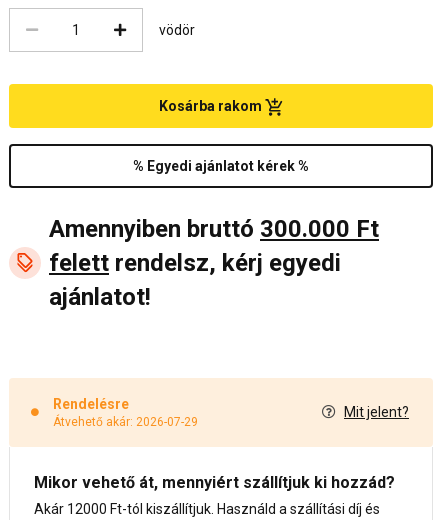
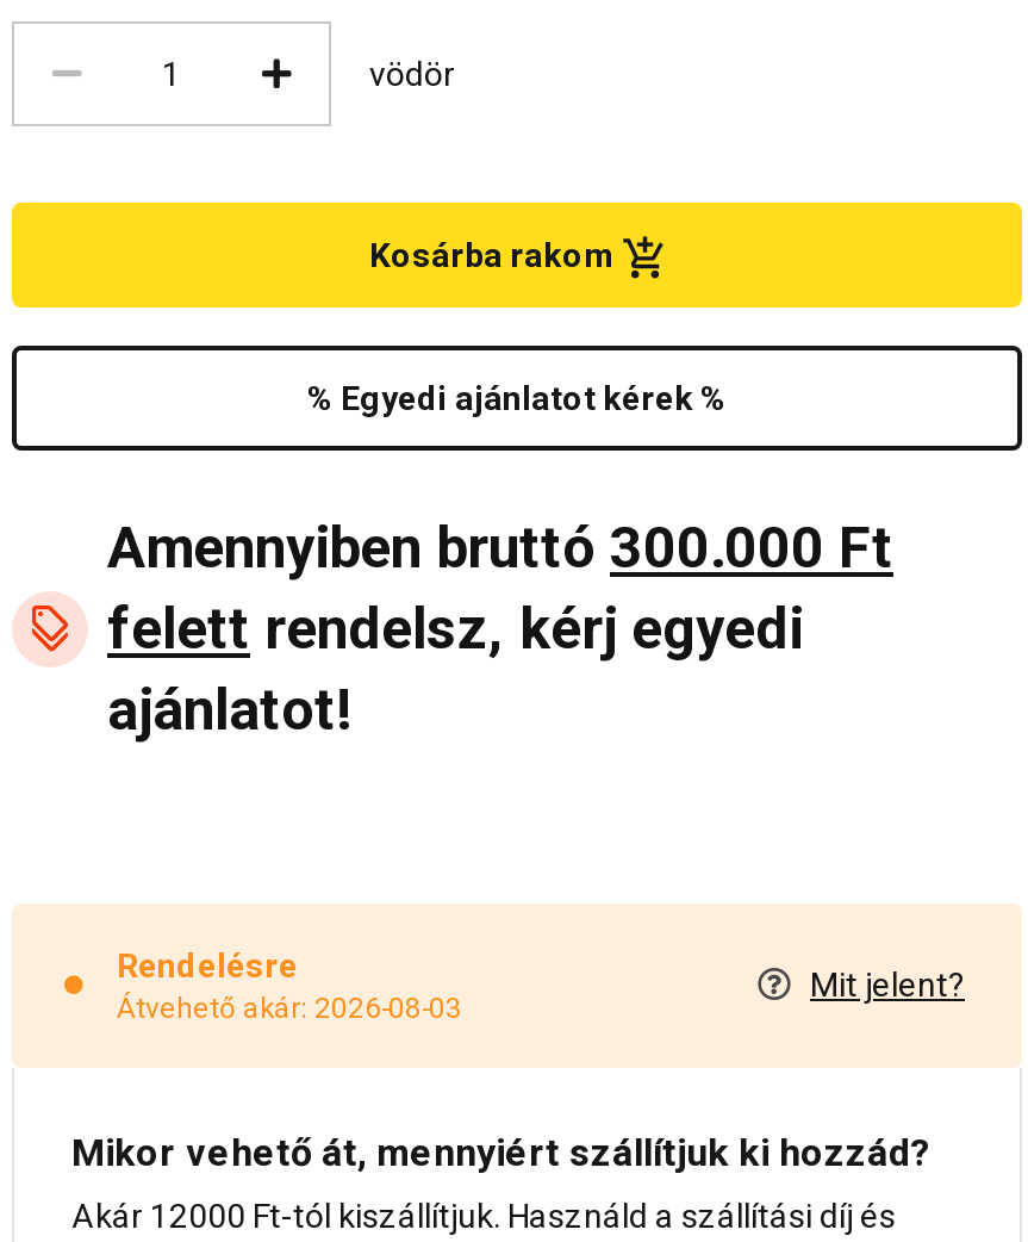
- Átvehető akár: 2026-07-29
+ Átvehető akár: 2026-08-03
